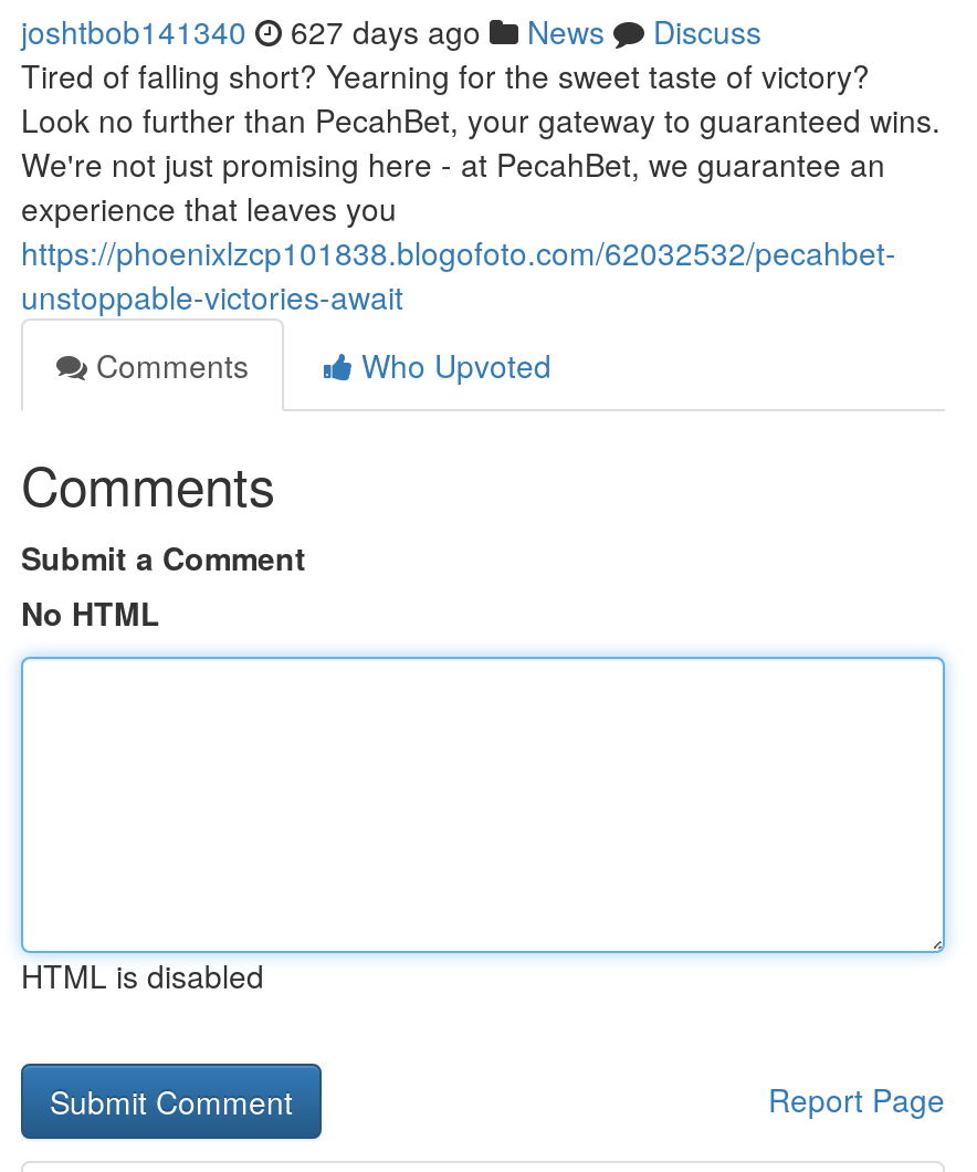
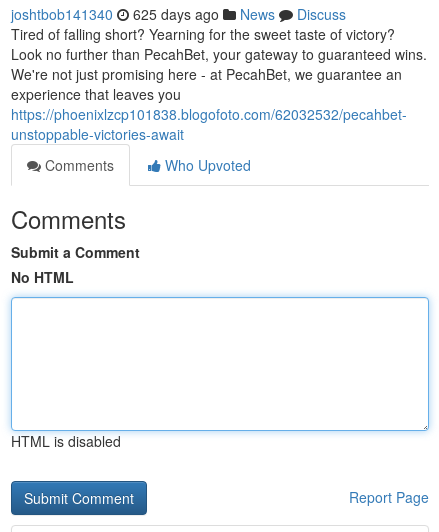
- joshtbob141340 627 days ago News Discuss
+ joshtbob141340 625 days ago News Discuss
